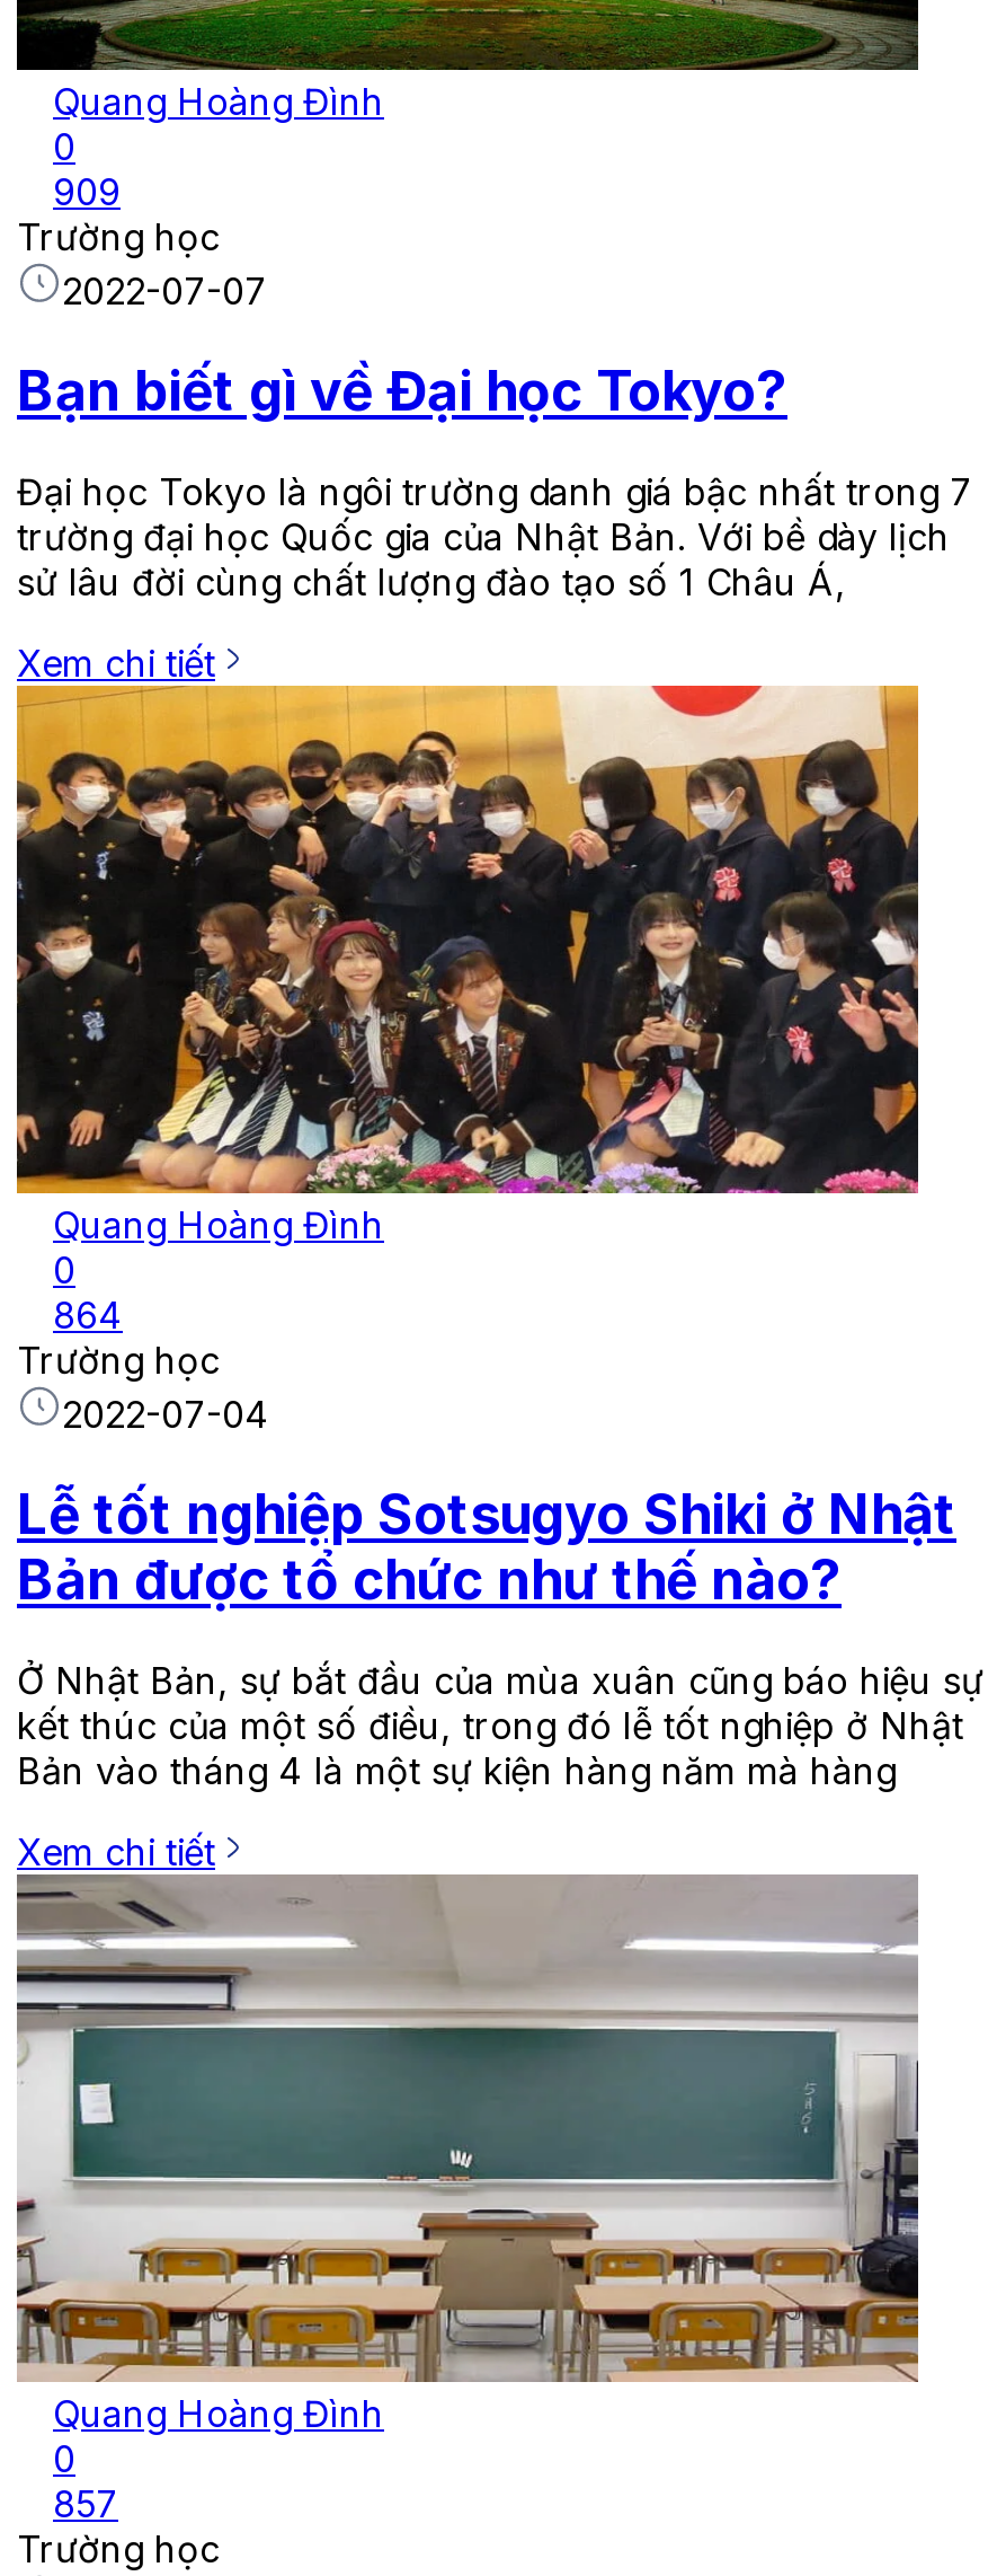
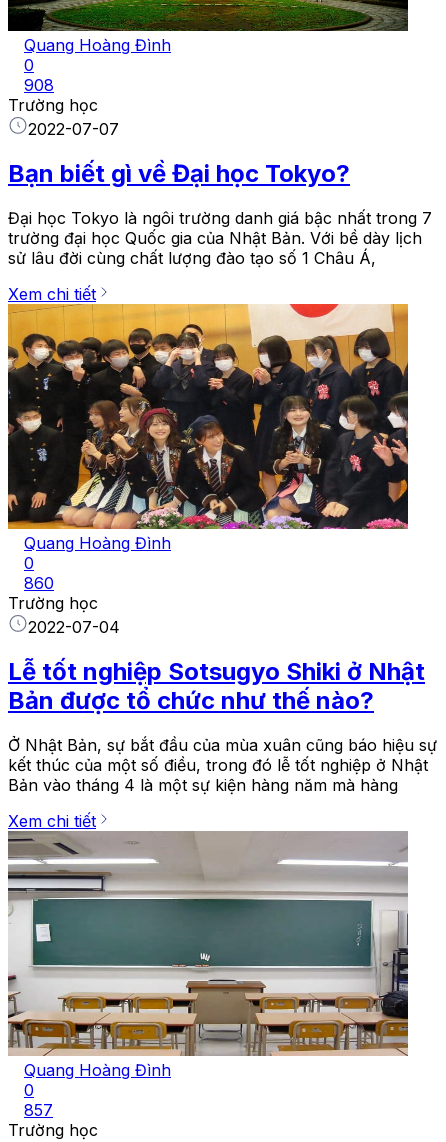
- 909
+ 908

- 864
+ 860
